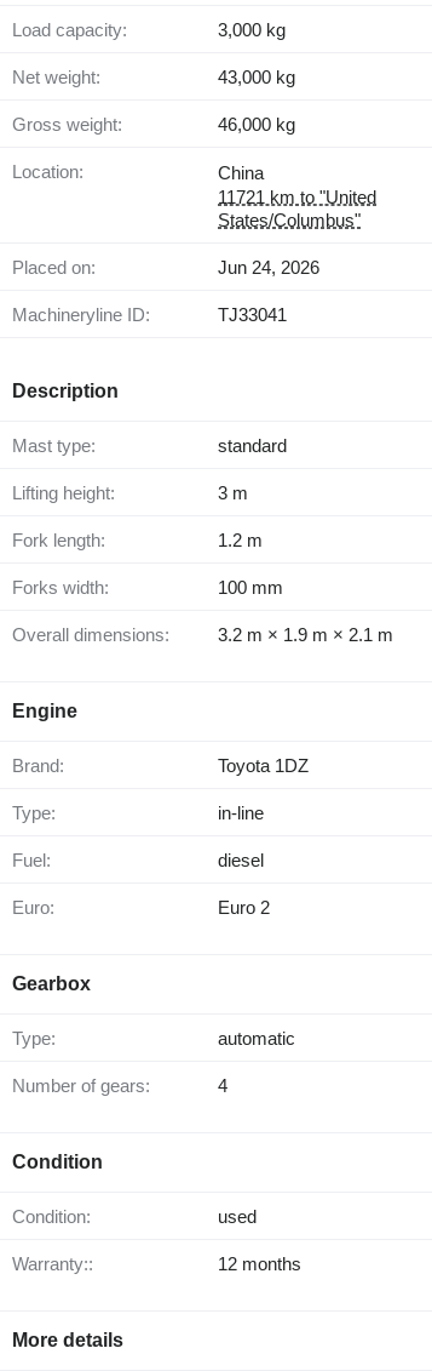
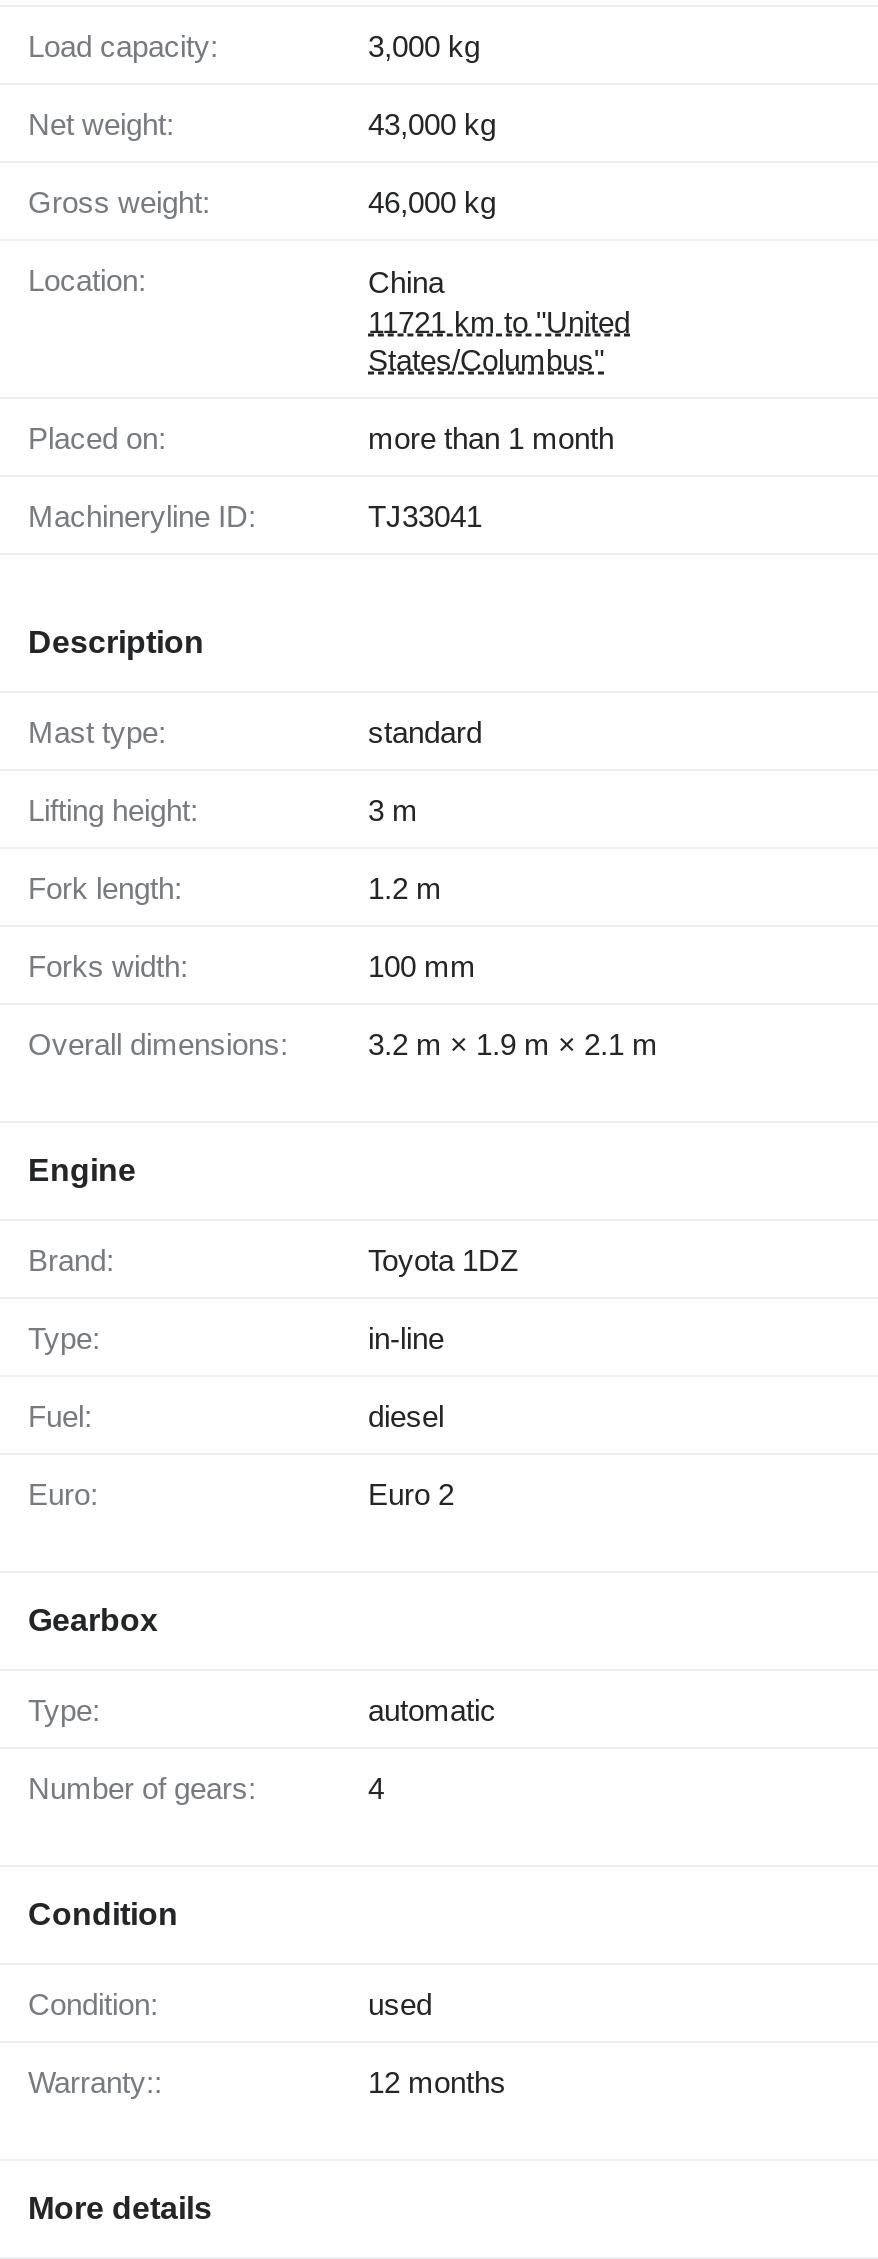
- Jun 24, 2026
+ more than 1 month
